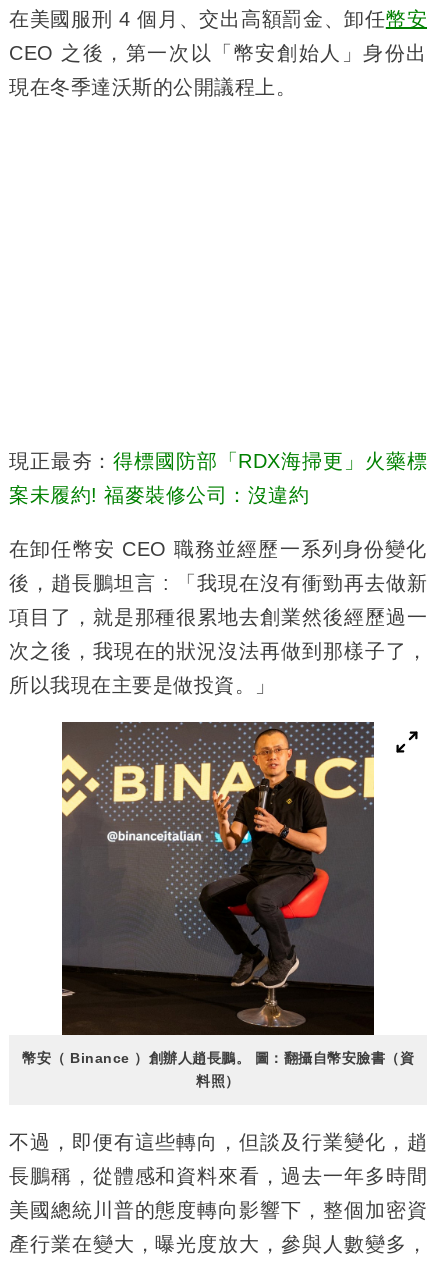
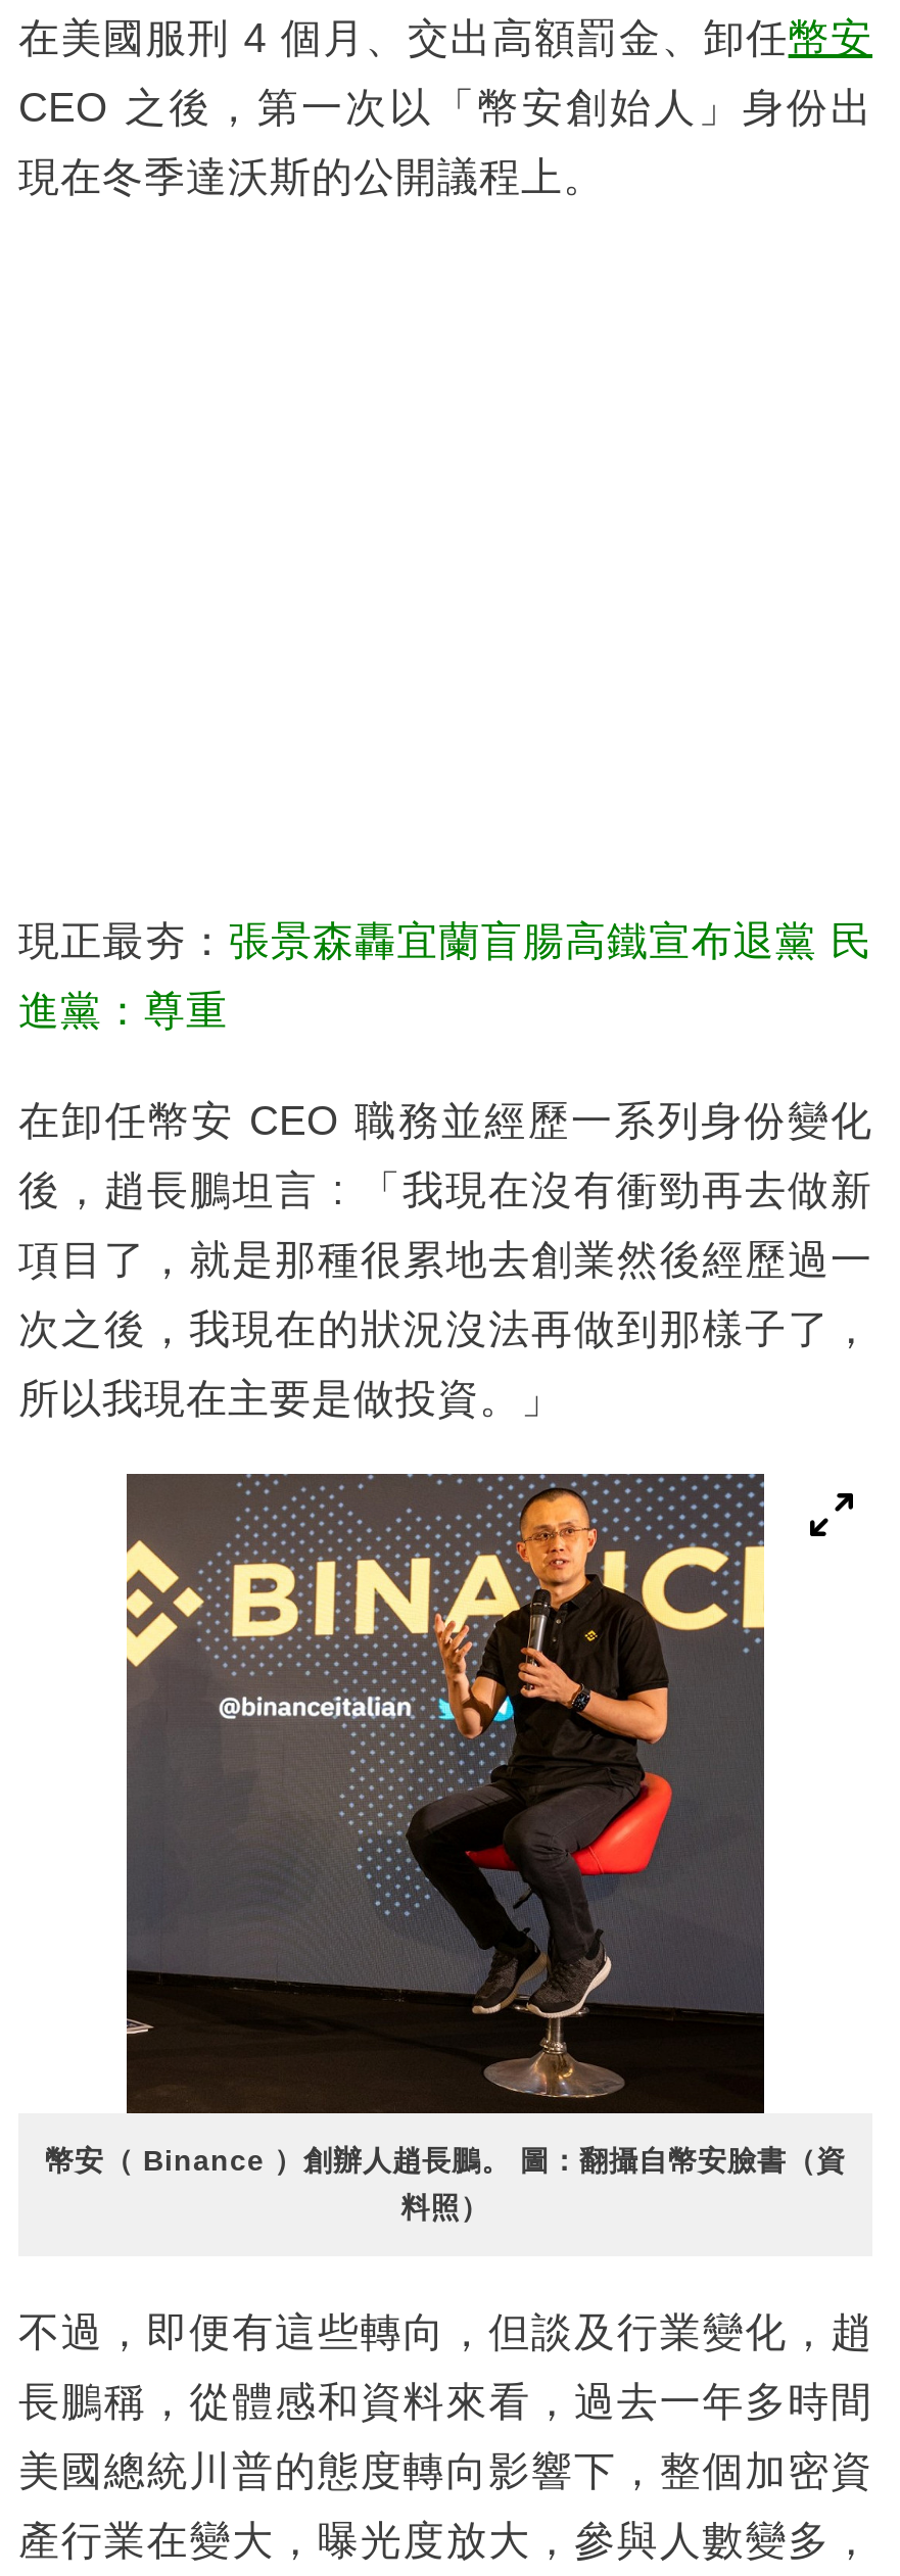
- 現正最夯：得標國防部「RDX海掃更」火藥標
+ 現正最夯：張景森轟宜蘭盲腸高鐵宣布退黨 民

- 案未履約! 福麥裝修公司：沒違約
+ 進黨：尊重
